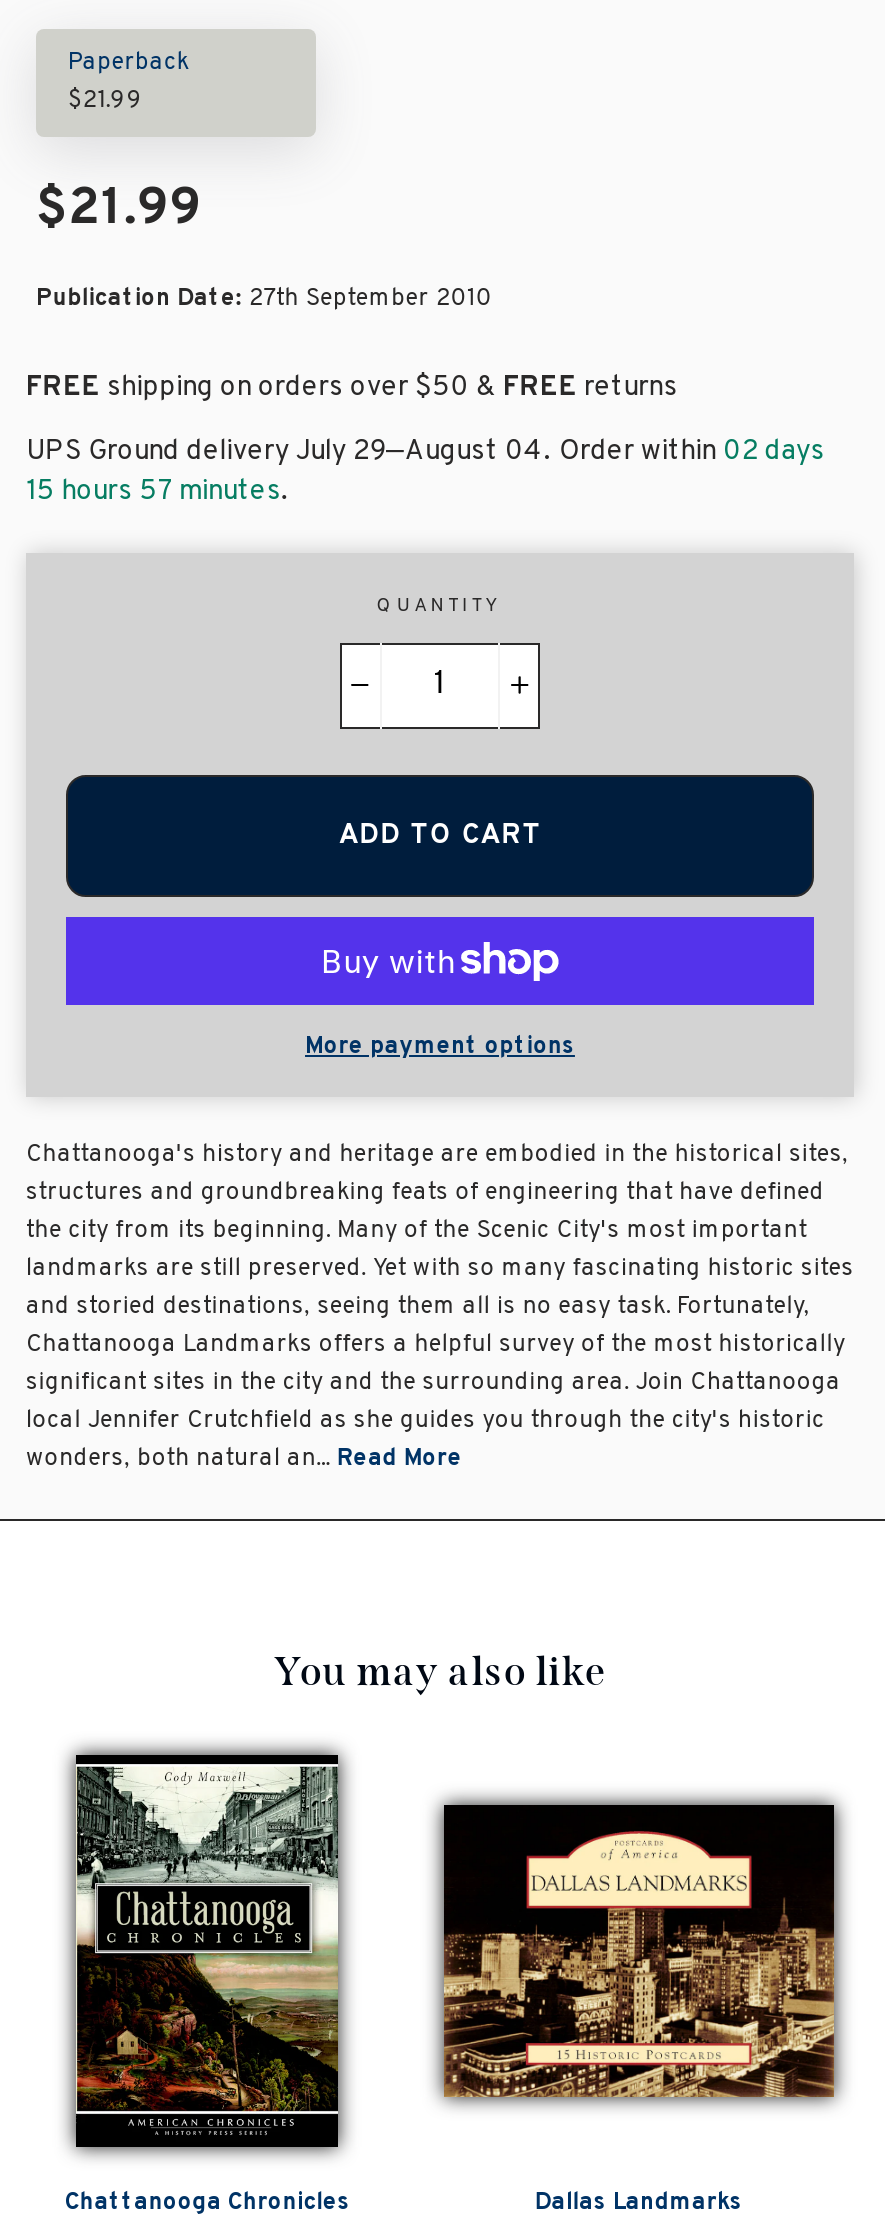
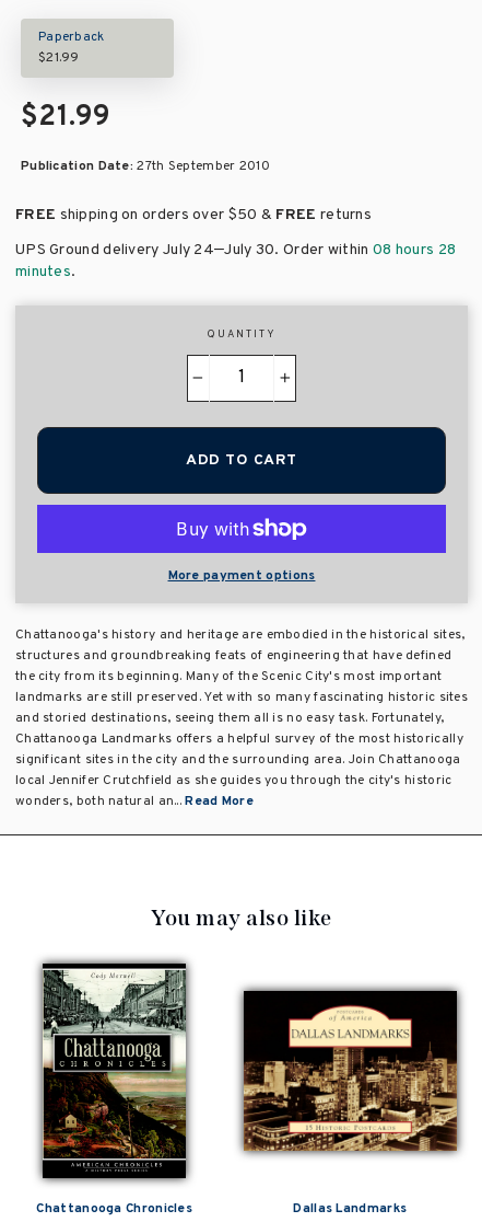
- UPS Ground delivery July 29–August 04. Order within 02 days
- 15 hours 57 minutes.
+ UPS Ground delivery July 24–July 30. Order within 08 hours 28
+ minutes.
